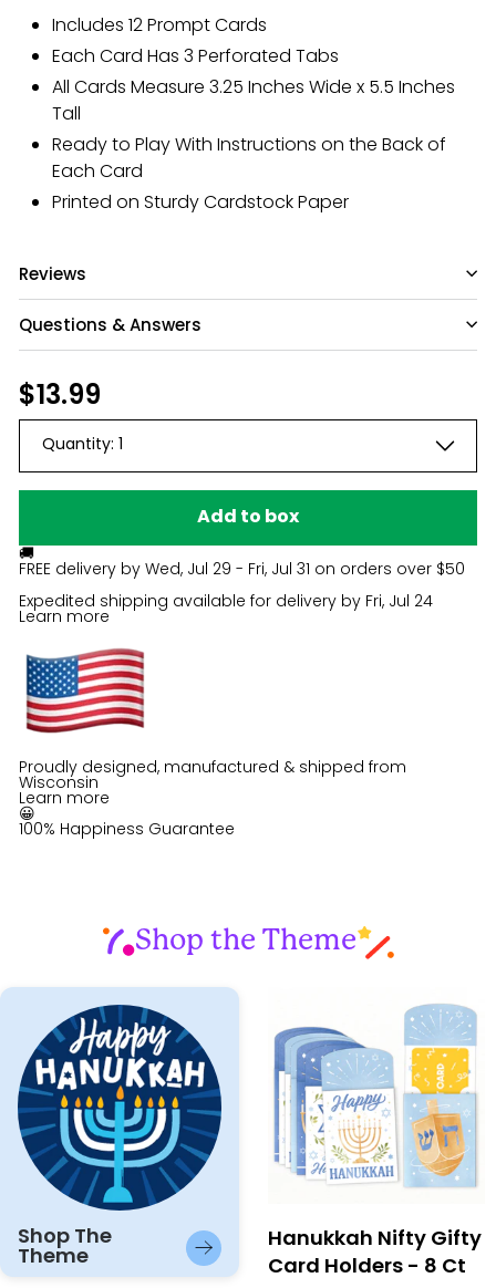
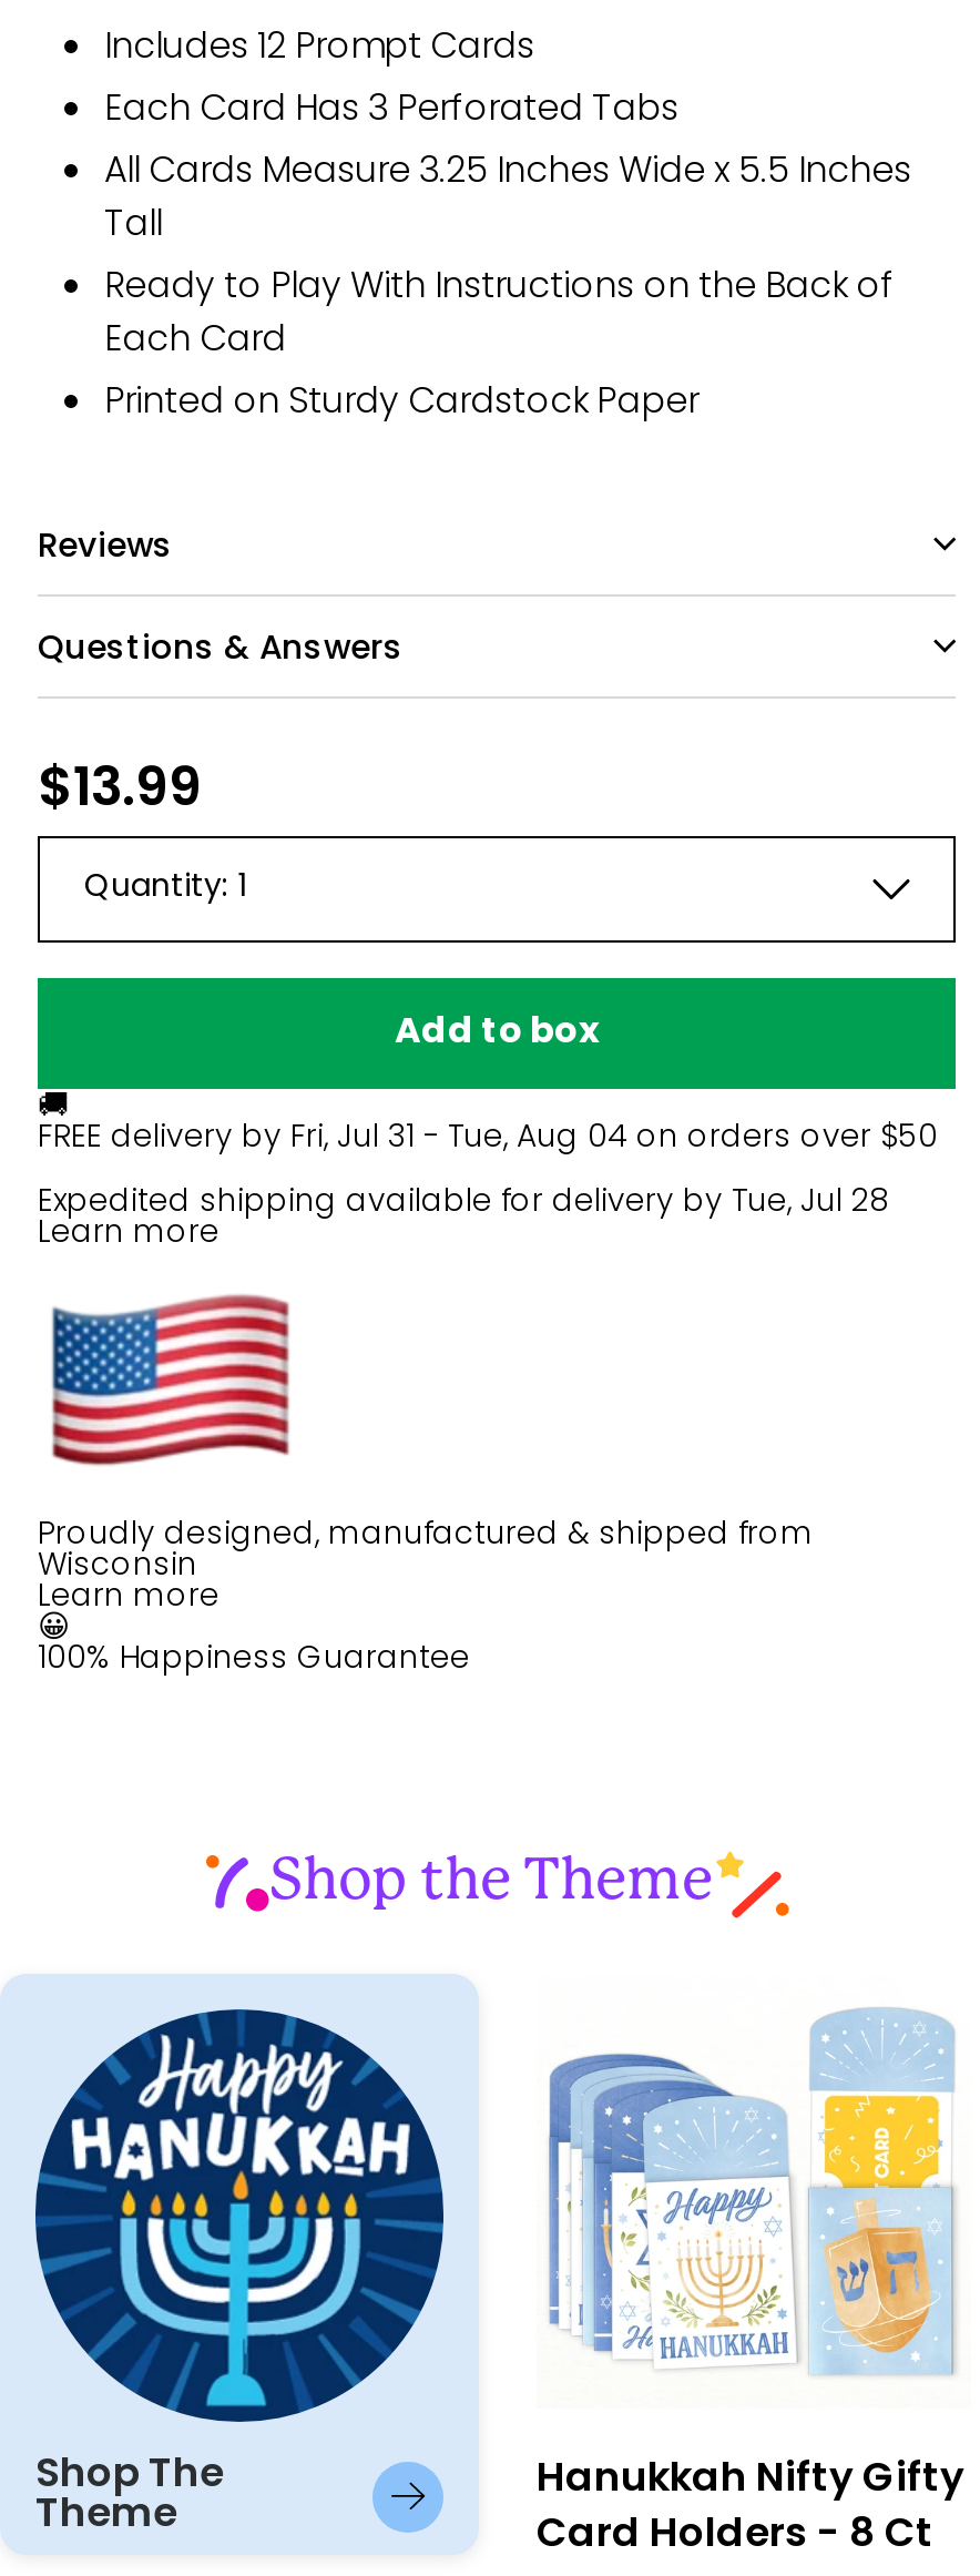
- FREE delivery by Wed, Jul 29 - Fri, Jul 31 on orders over $50
+ FREE delivery by Fri, Jul 31 - Tue, Aug 04 on orders over $50

- Expedited shipping available for delivery by Fri, Jul 24
+ Expedited shipping available for delivery by Tue, Jul 28
